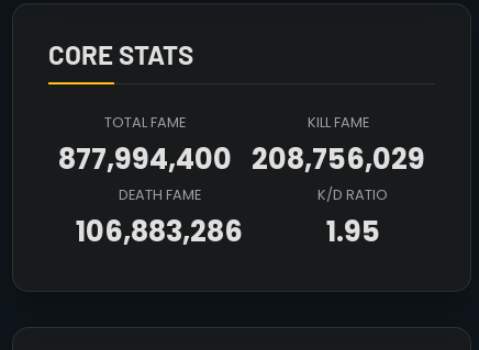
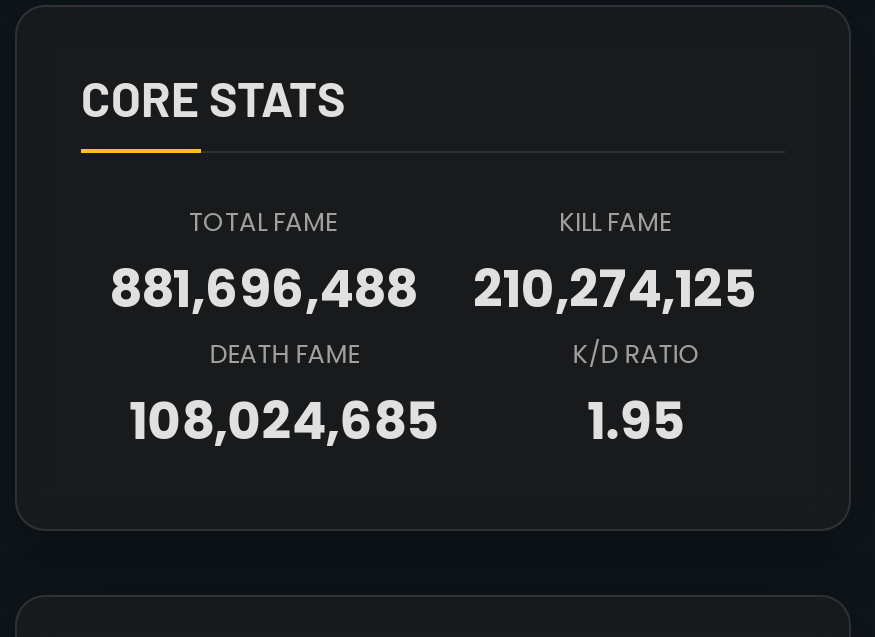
- 877,994,400
+ 881,696,488

- 208,756,029
+ 210,274,125

- 106,883,286
+ 108,024,685
